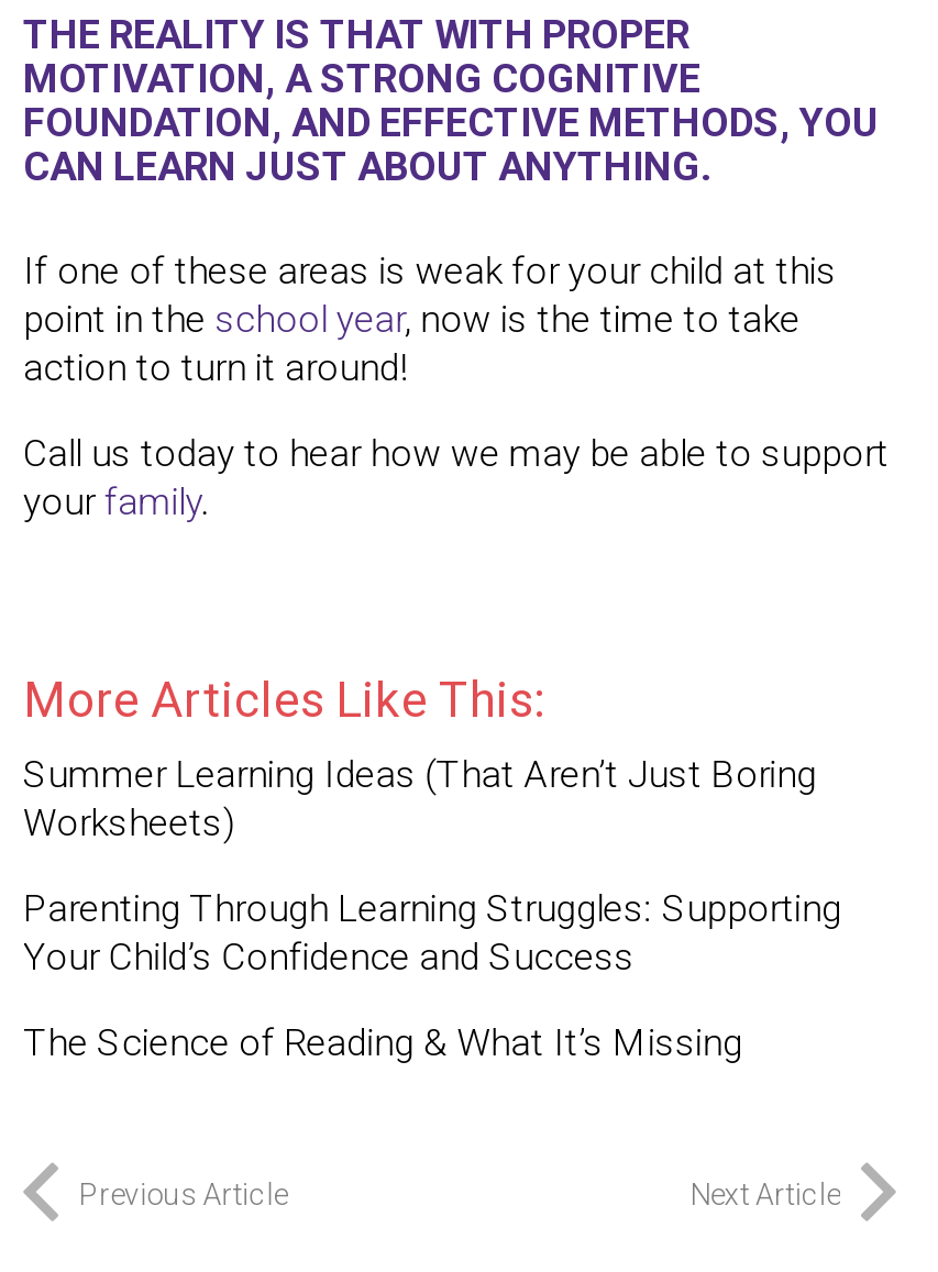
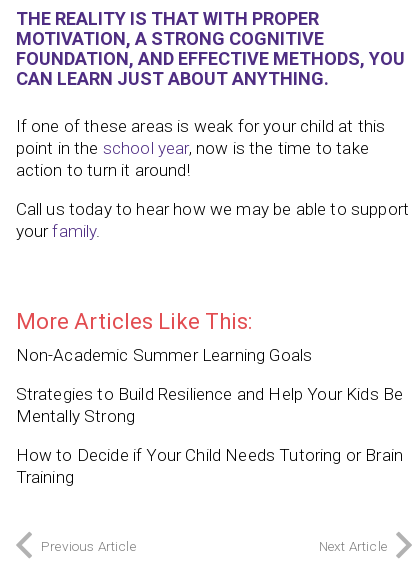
- Summer Learning Ideas (That Aren’t Just Boring
- Worksheets)
+ Non-Academic Summer Learning Goals

- Parenting Through Learning Struggles: Supporting
- Your Child’s Confidence and Success
+ Strategies to Build Resilience and Help Your Kids Be
+ Mentally Strong

- The Science of Reading & What It’s Missing
+ How to Decide if Your Child Needs Tutoring or Brain
+ Training
